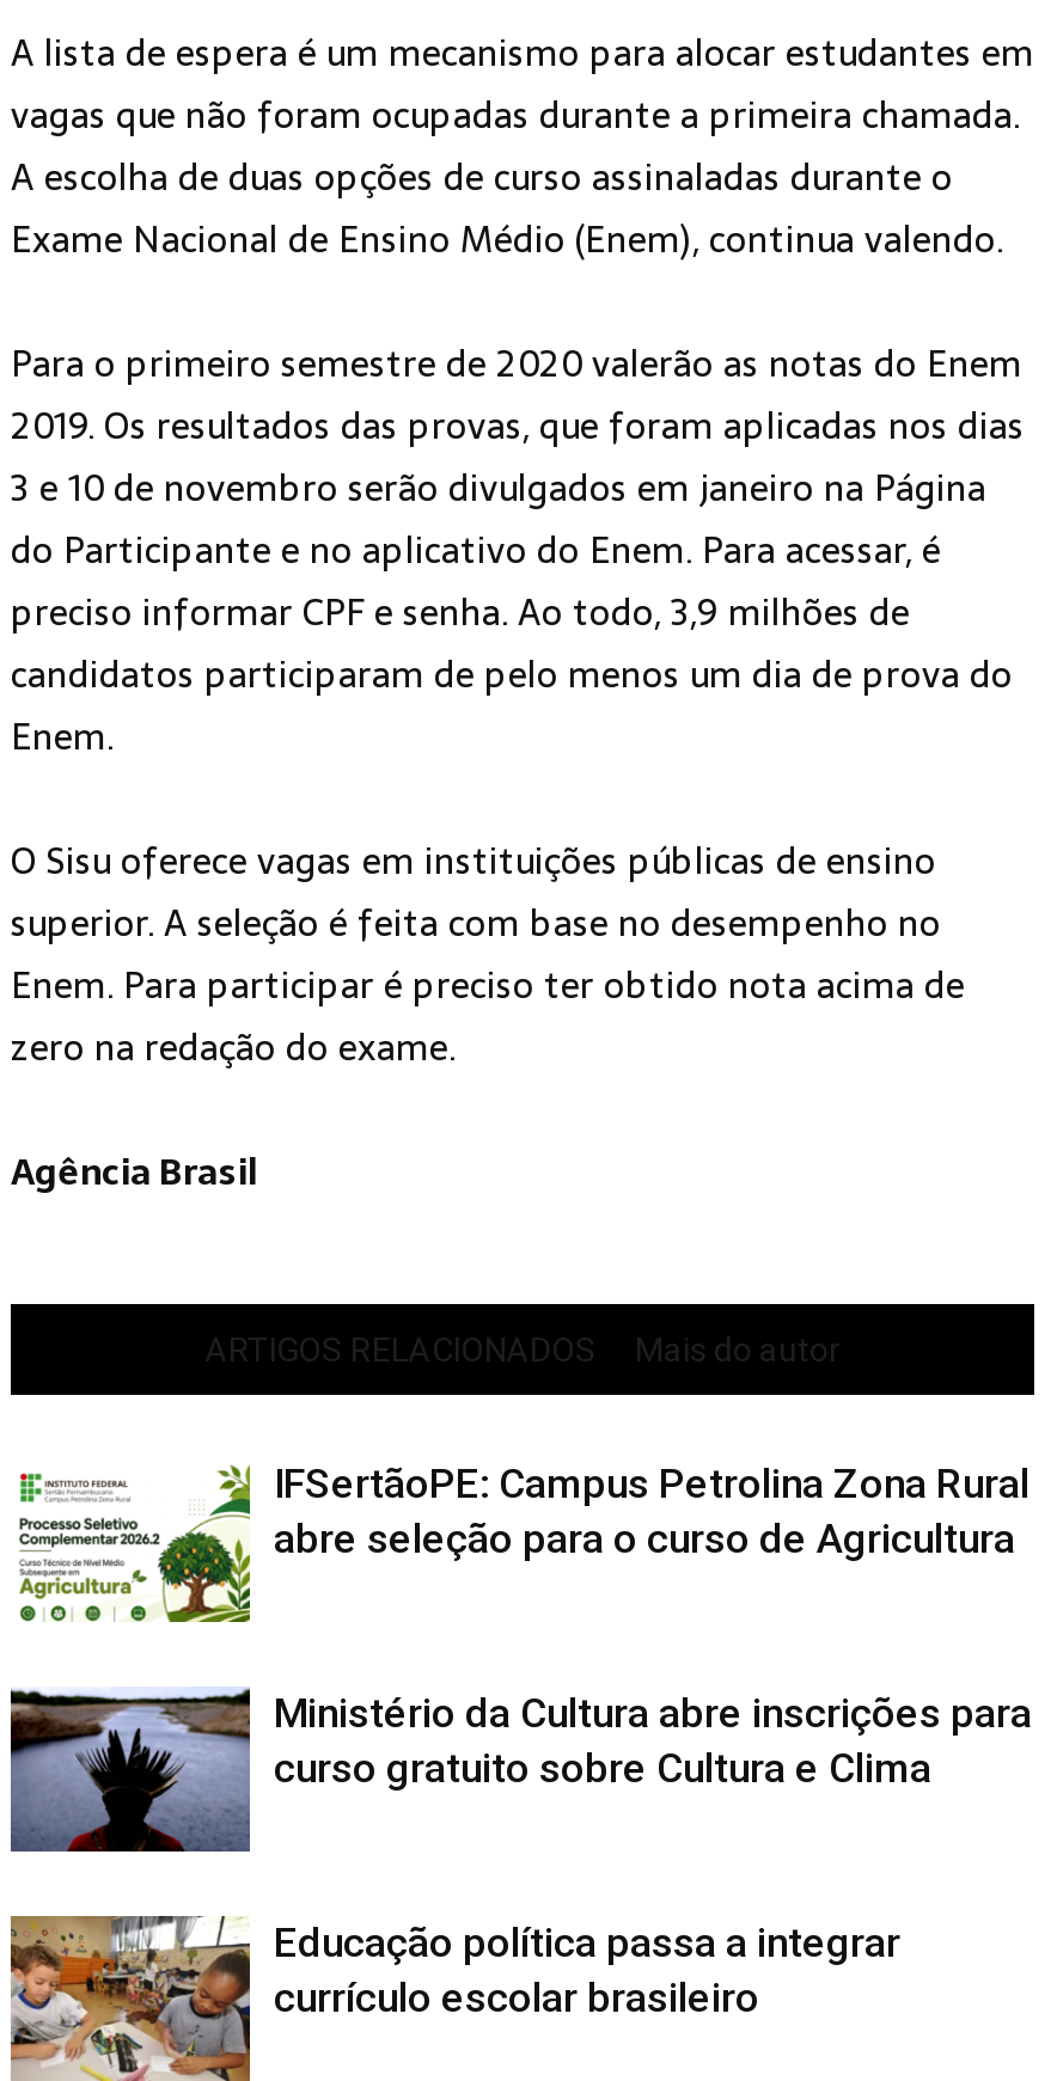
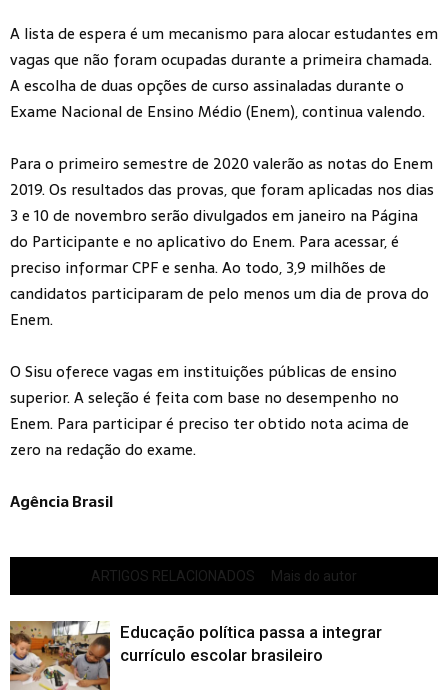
- [image]
- IFSertãoPE: Campus Petrolina Zona Rural
- abre seleção para o curso de Agricultura

- [image]
- Ministério da Cultura abre inscrições para
- curso gratuito sobre Cultura e Clima
